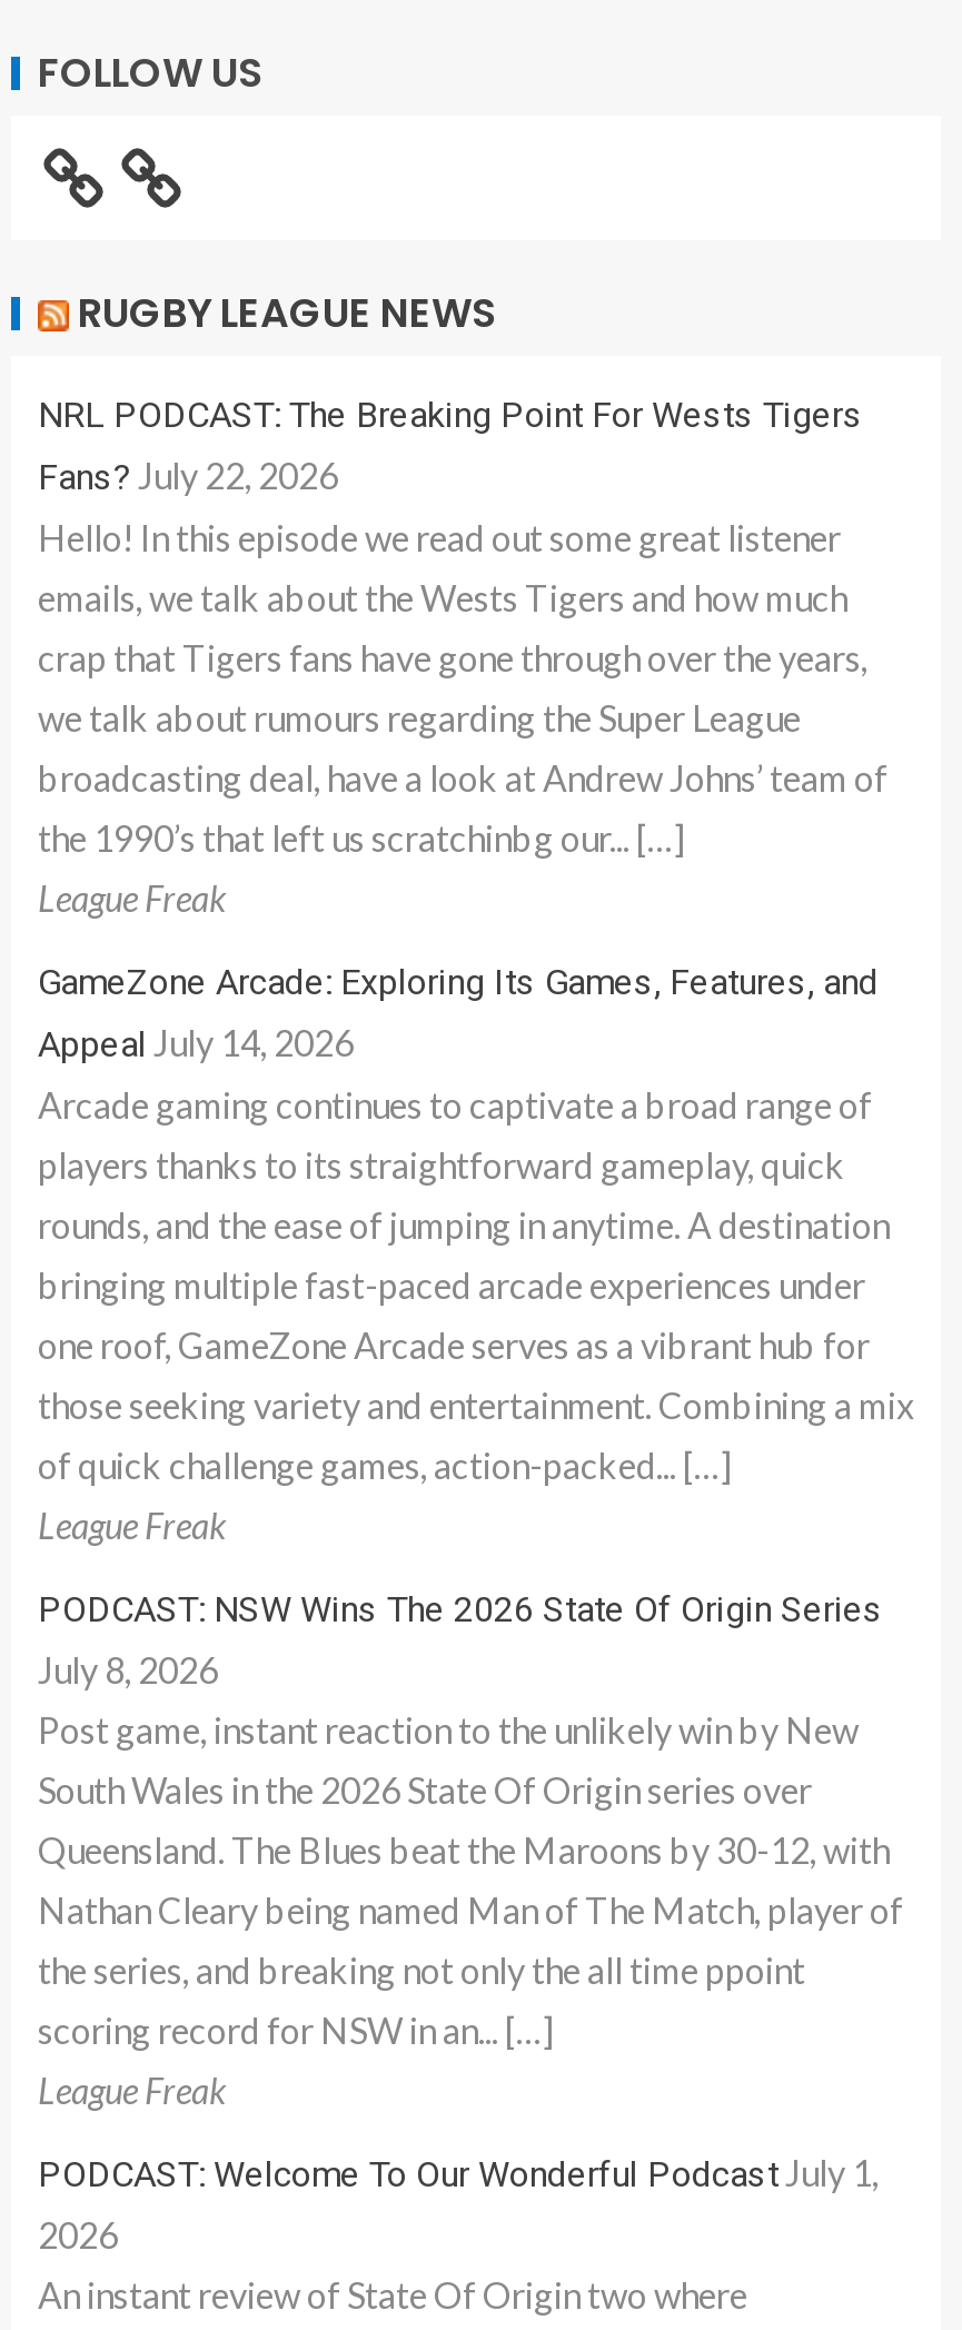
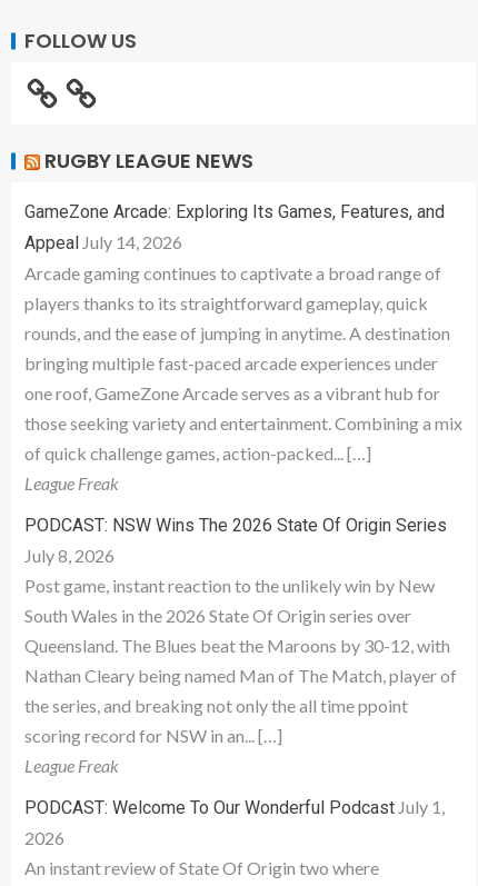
- NRL PODCAST: The Breaking Point For Wests Tigers
- Fans? July 22, 2026
- Hello! In this episode we read out some great listener
- emails, we talk about the Wests Tigers and how much
- crap that Tigers fans have gone through over the years,
- we talk about rumours regarding the Super League
- broadcasting deal, have a look at Andrew Johns’ team of
- the 1990’s that left us scratchinbg our... […]
- League Freak
